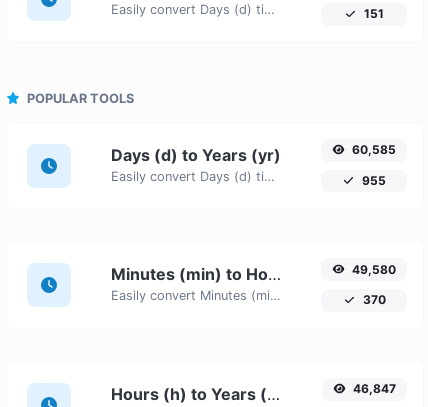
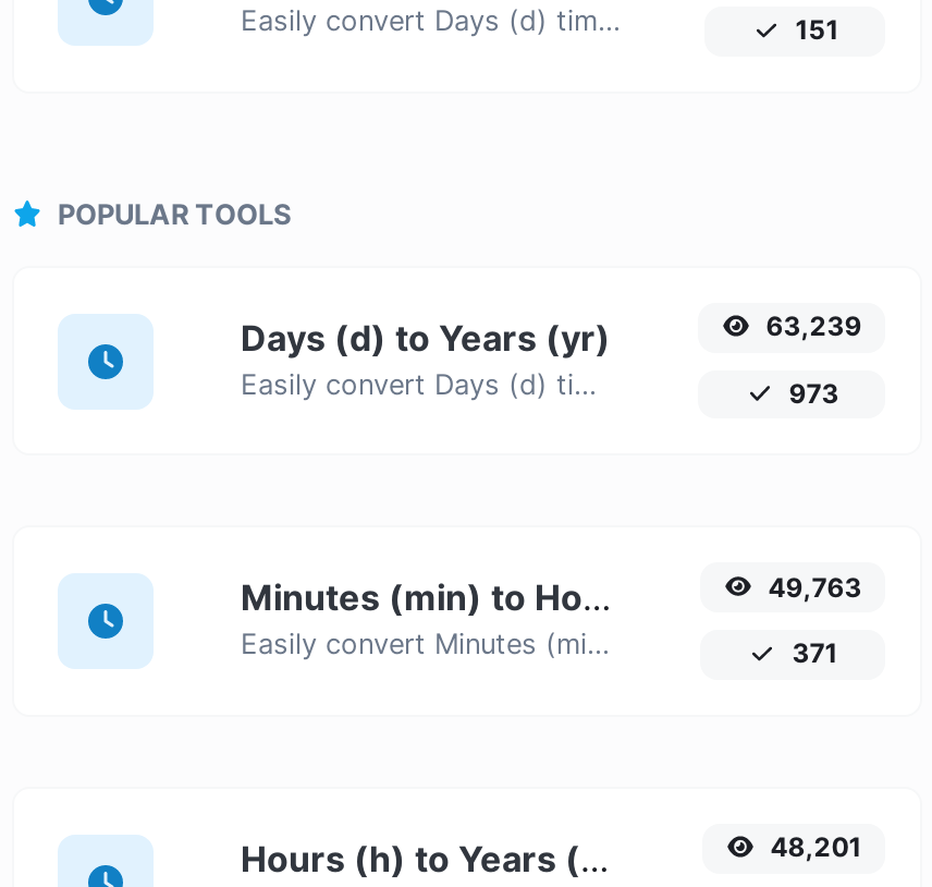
- 60,585
+ 63,239

- 955
+ 973

- 49,580
+ 49,763

- 370
+ 371

- 46,847
+ 48,201
